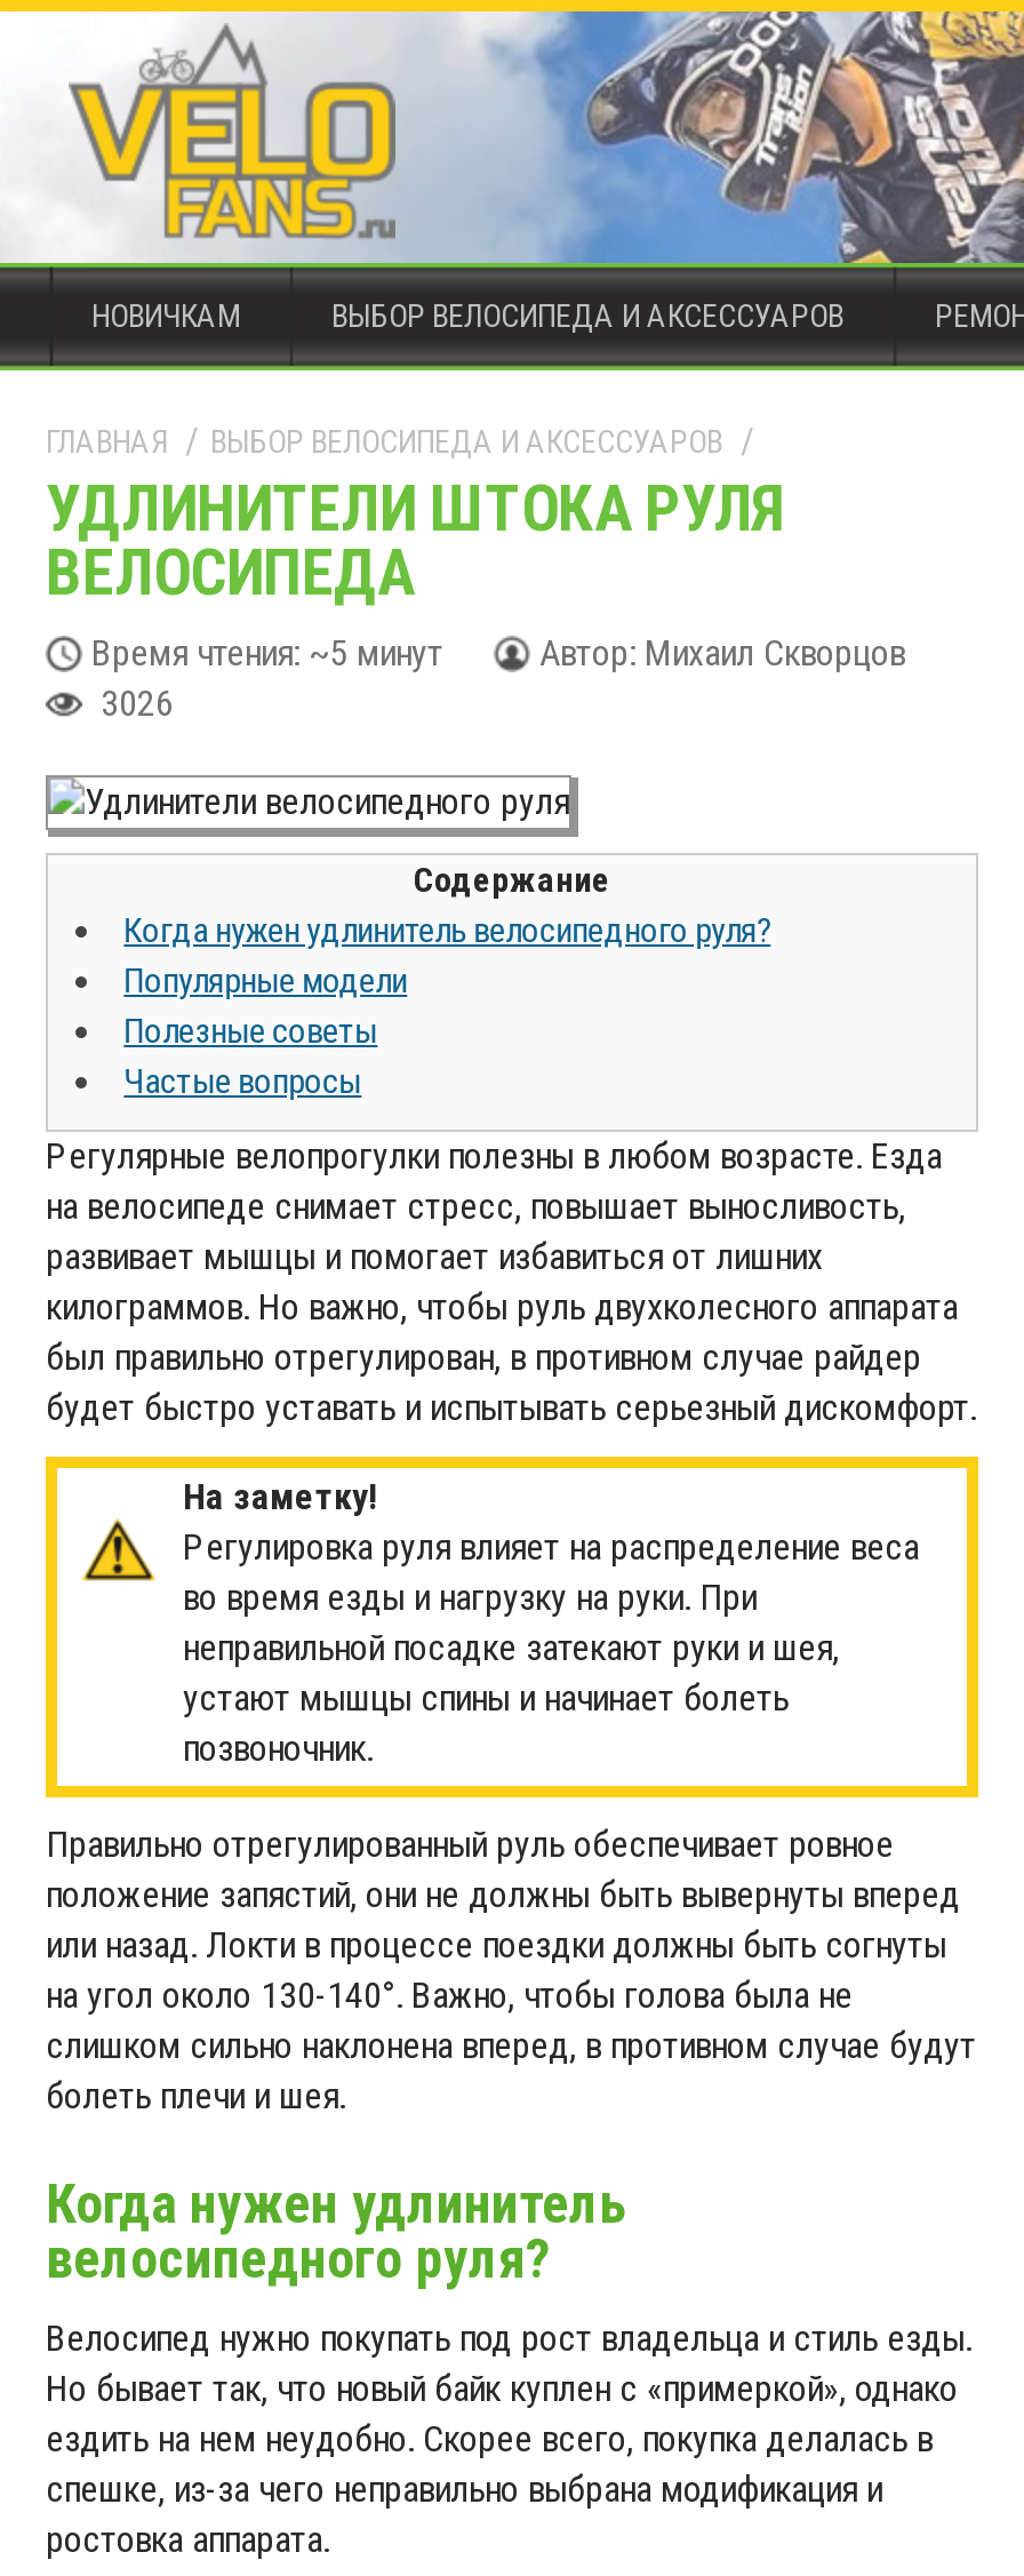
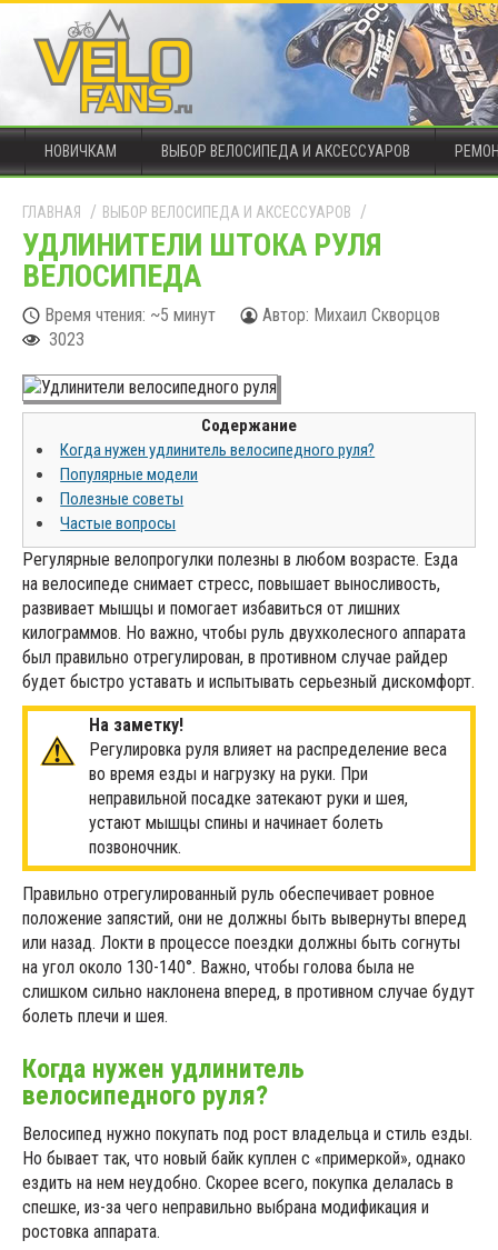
- 3026
+ 3023
